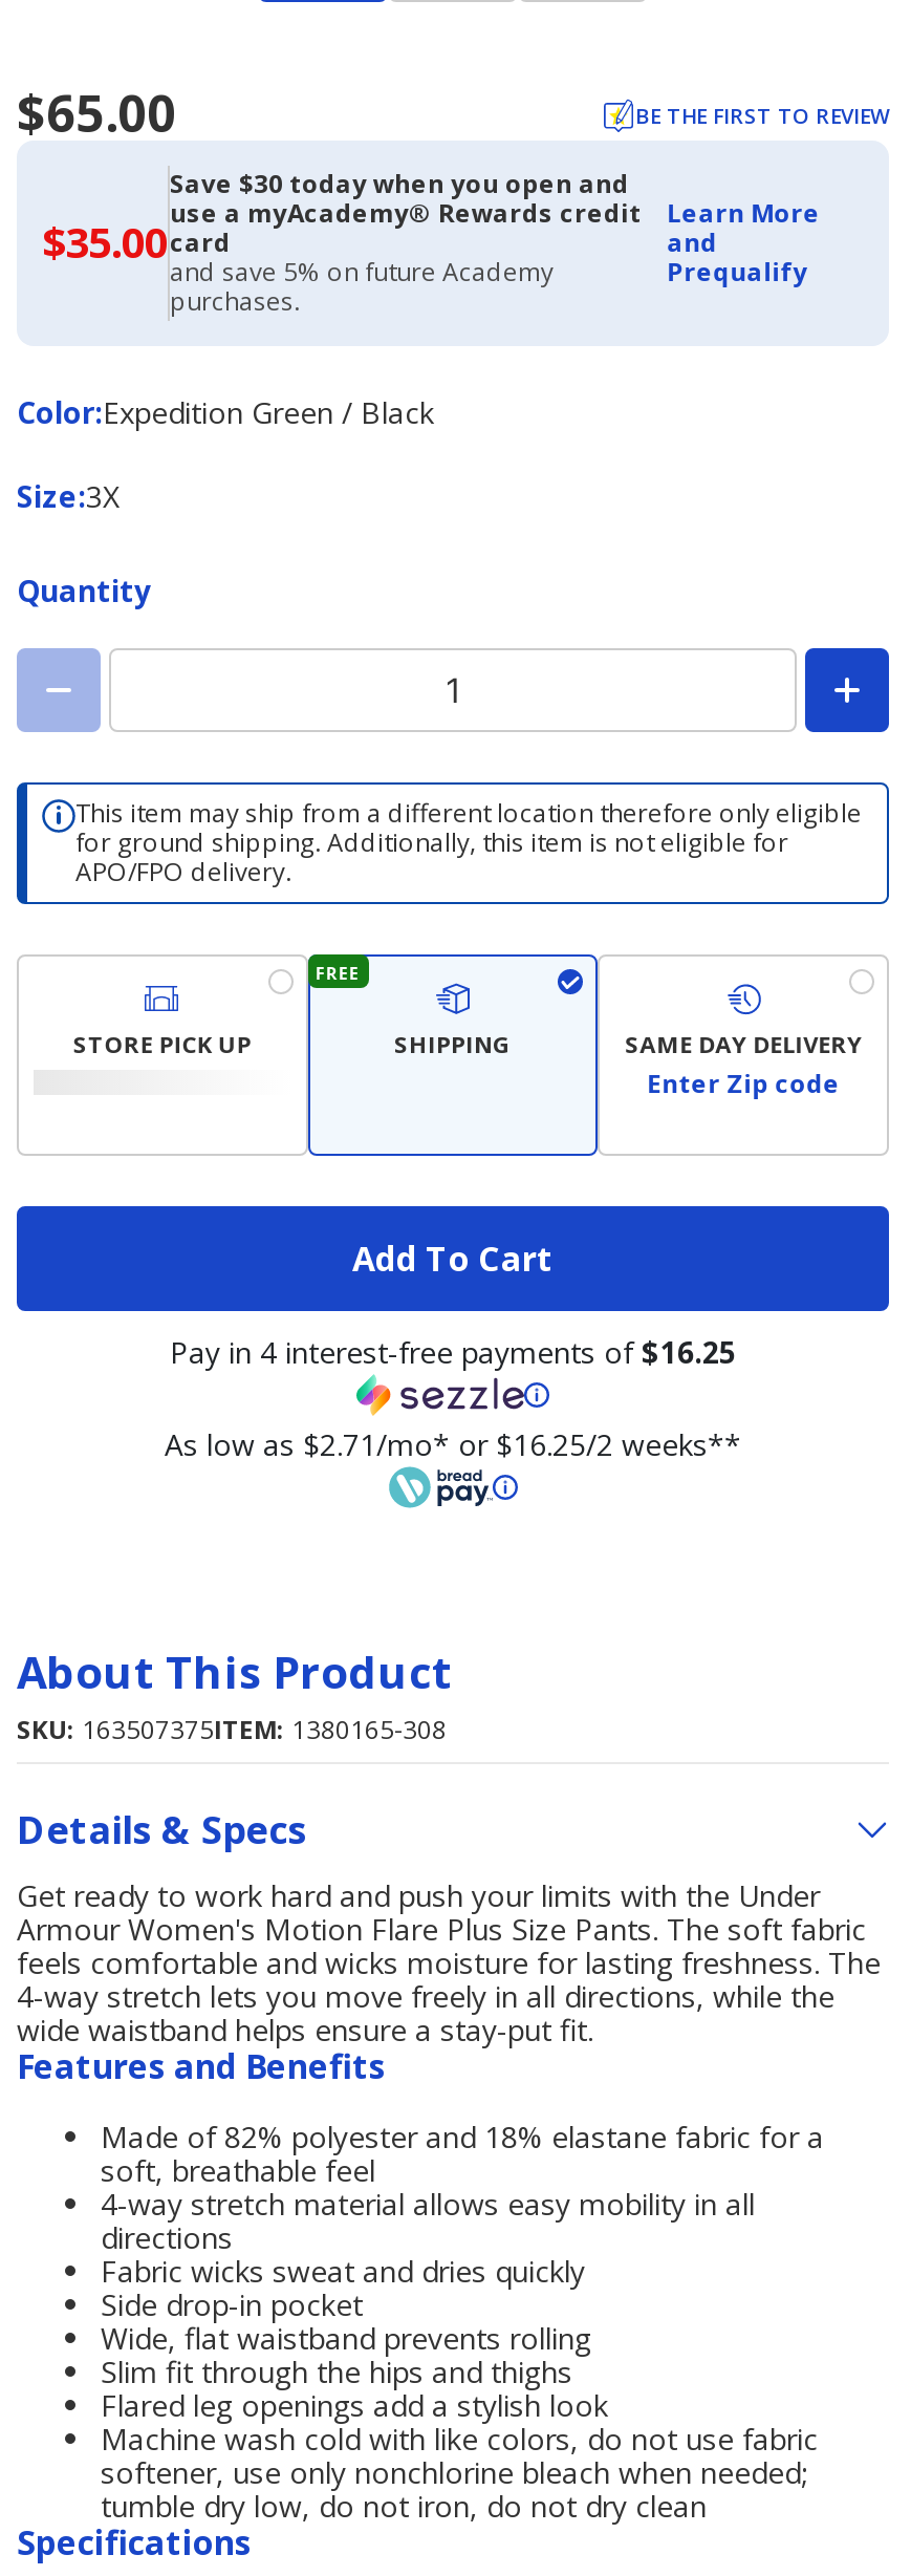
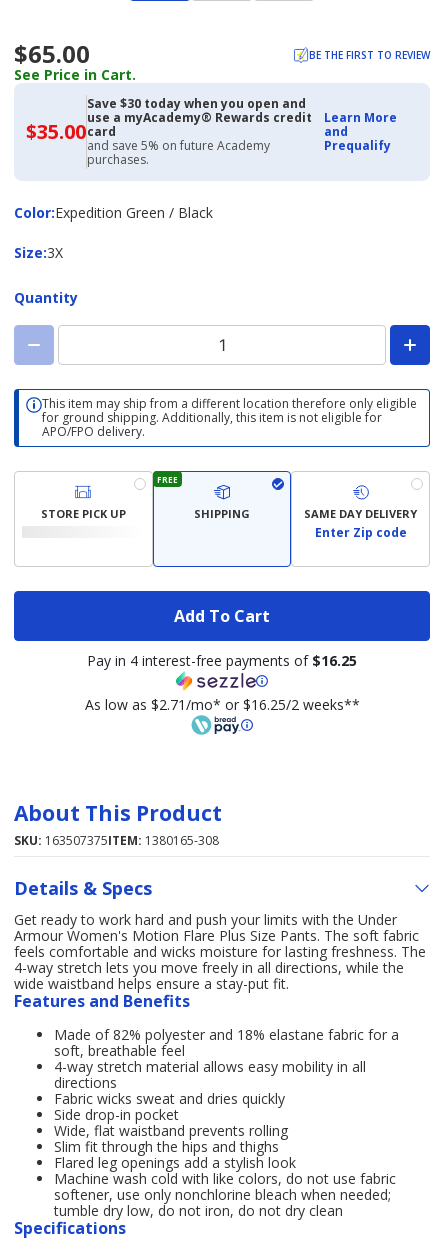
+ See Price in Cart.
